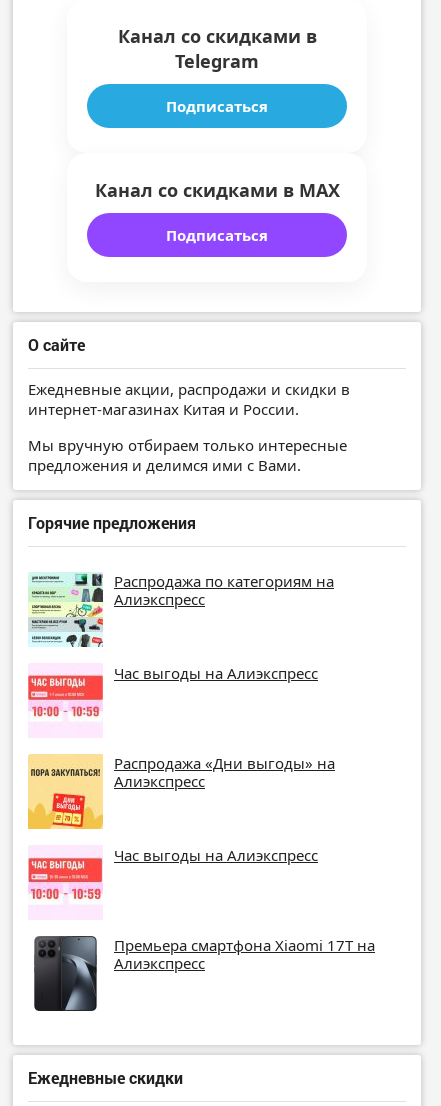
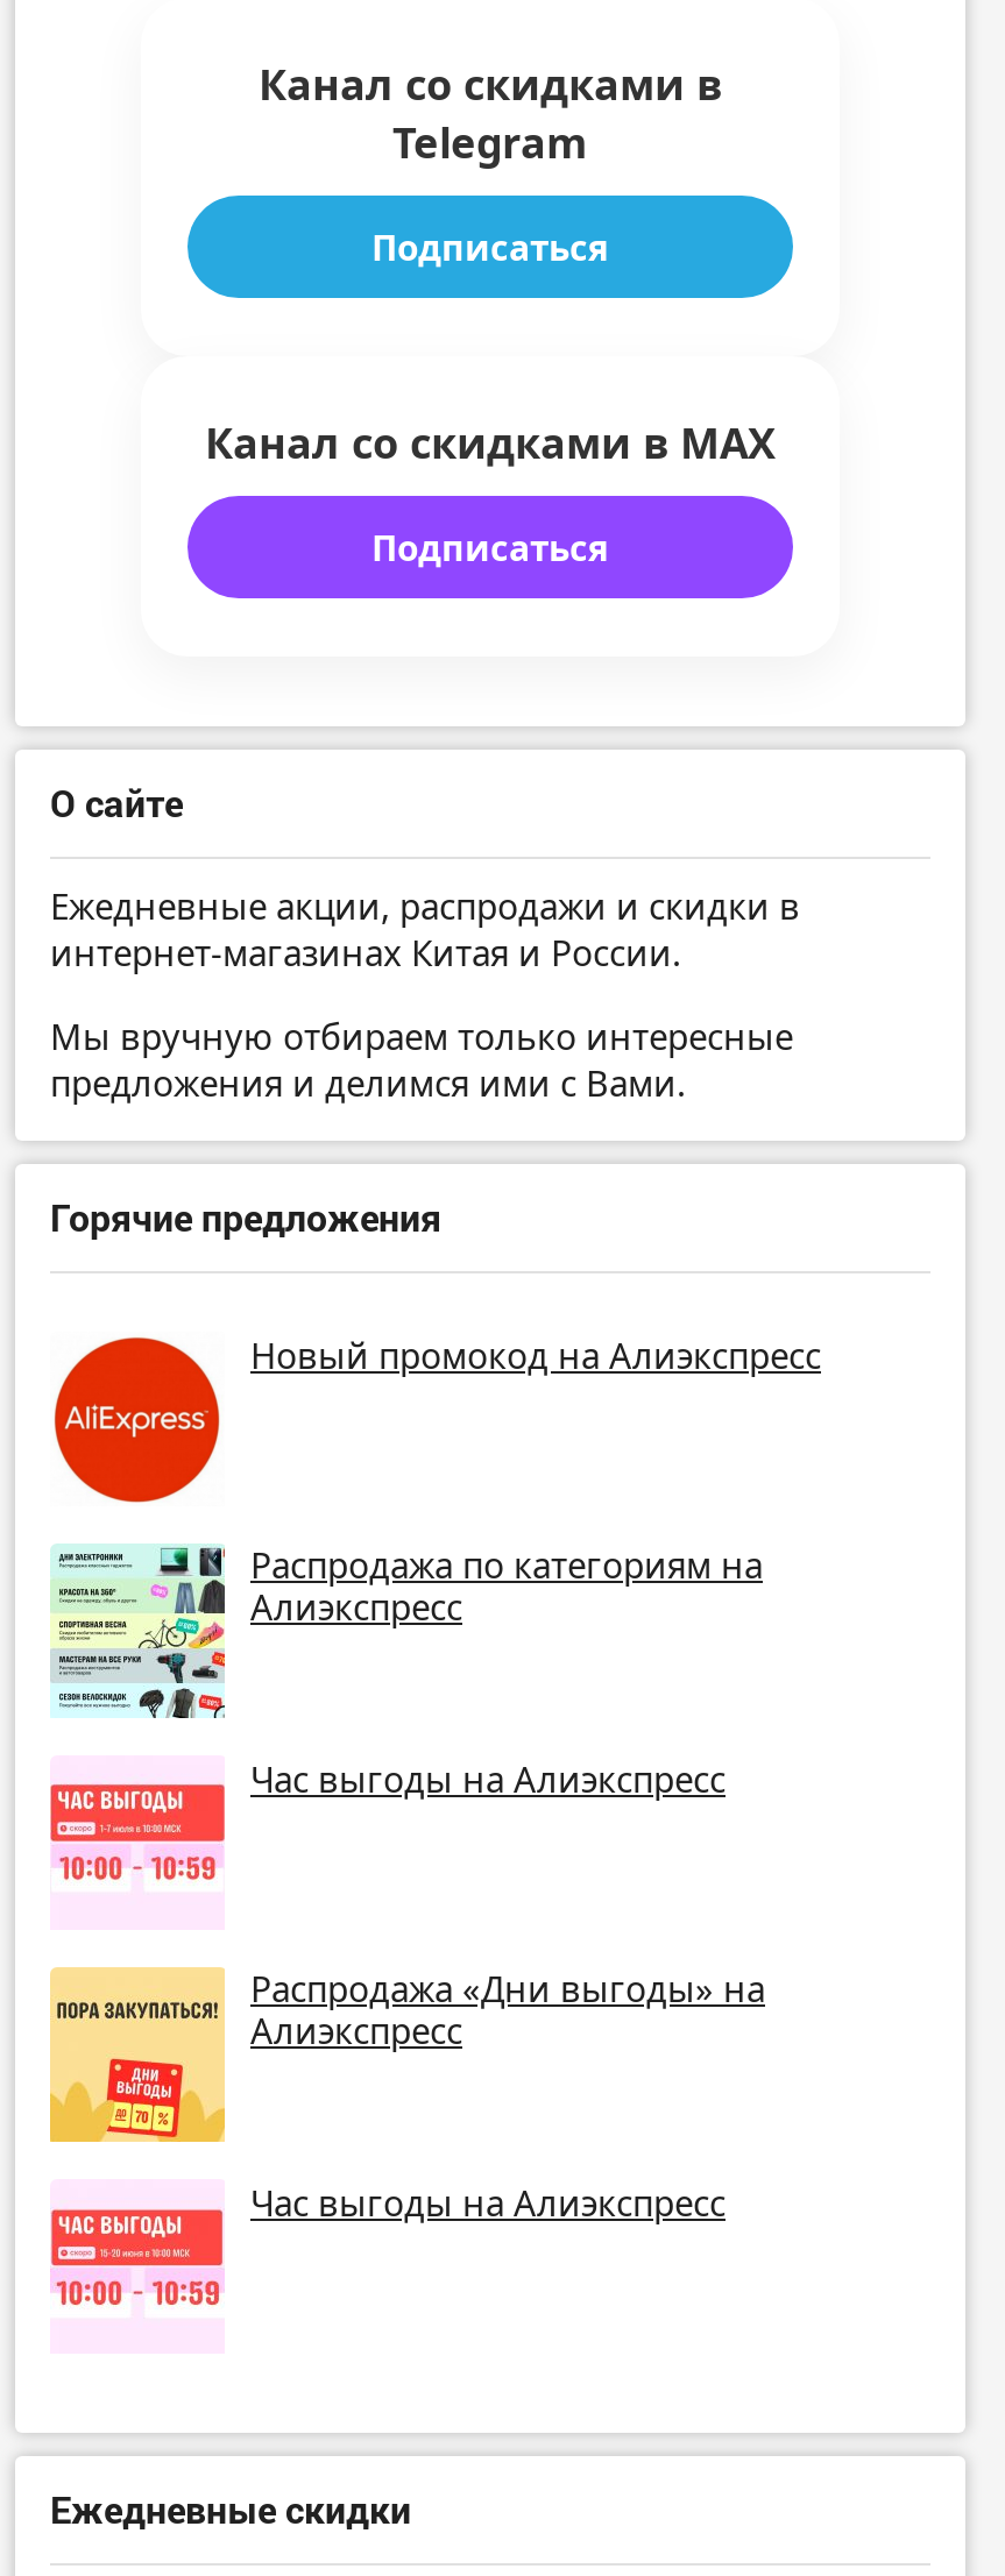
+ [image]
+ Новый промокод на Алиэкспресс

moved down: [image] | Распродажа по категориям на | Алиэкспресс | Час выгоды на Алиэкспресс | Распродажа «Дни выгоды» на | Алиэкспресс | Час выгоды на Алиэкспресс

moved down: [image]

- [image]
- Премьера смартфона Xiaomi 17T на
- Алиэкспресс
